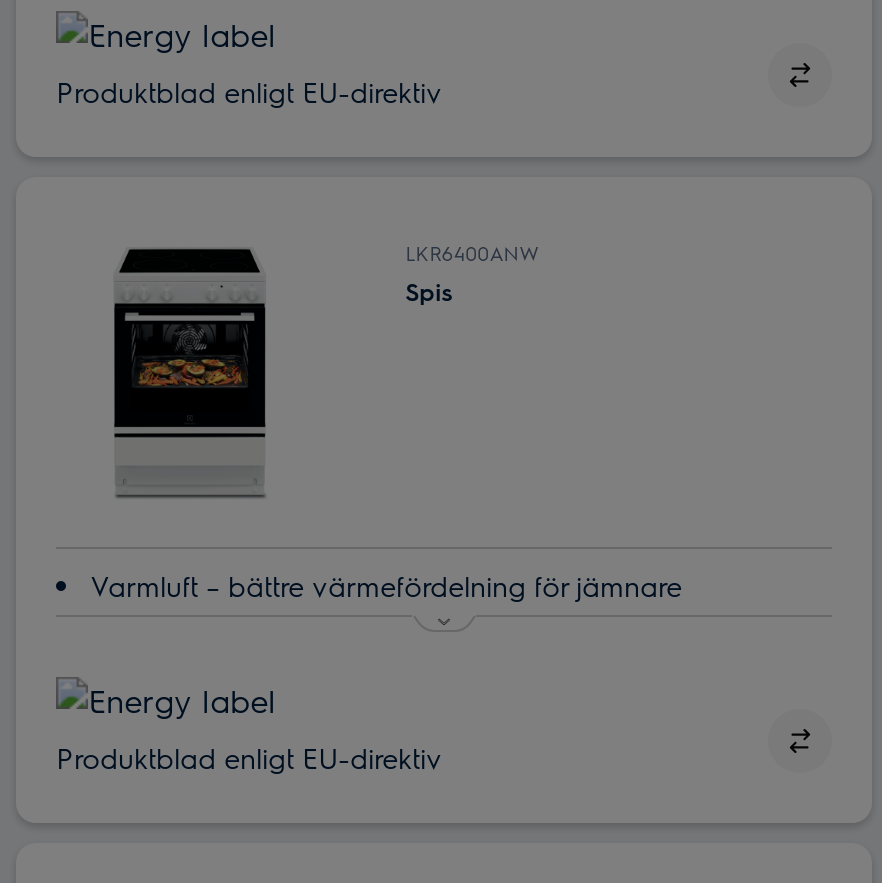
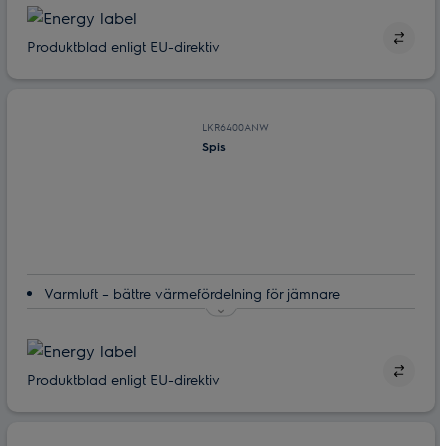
- [image]
